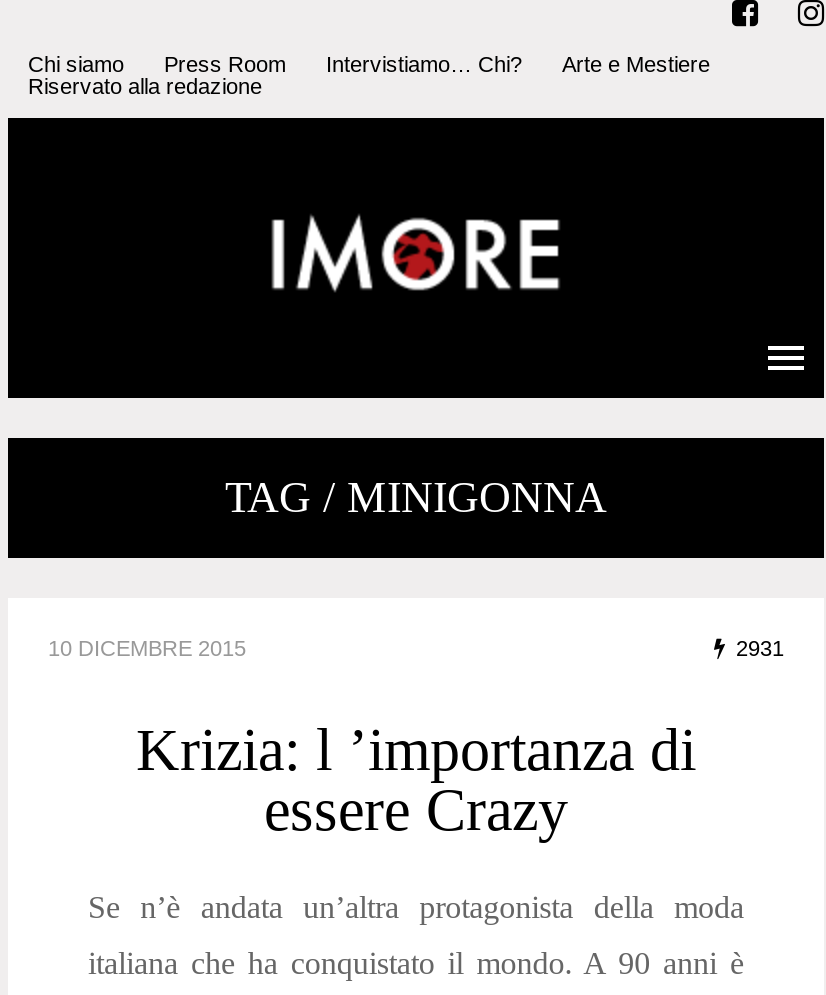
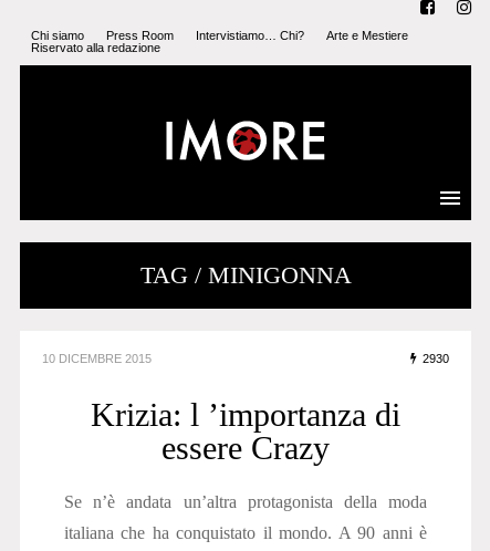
- 2931
+ 2930
